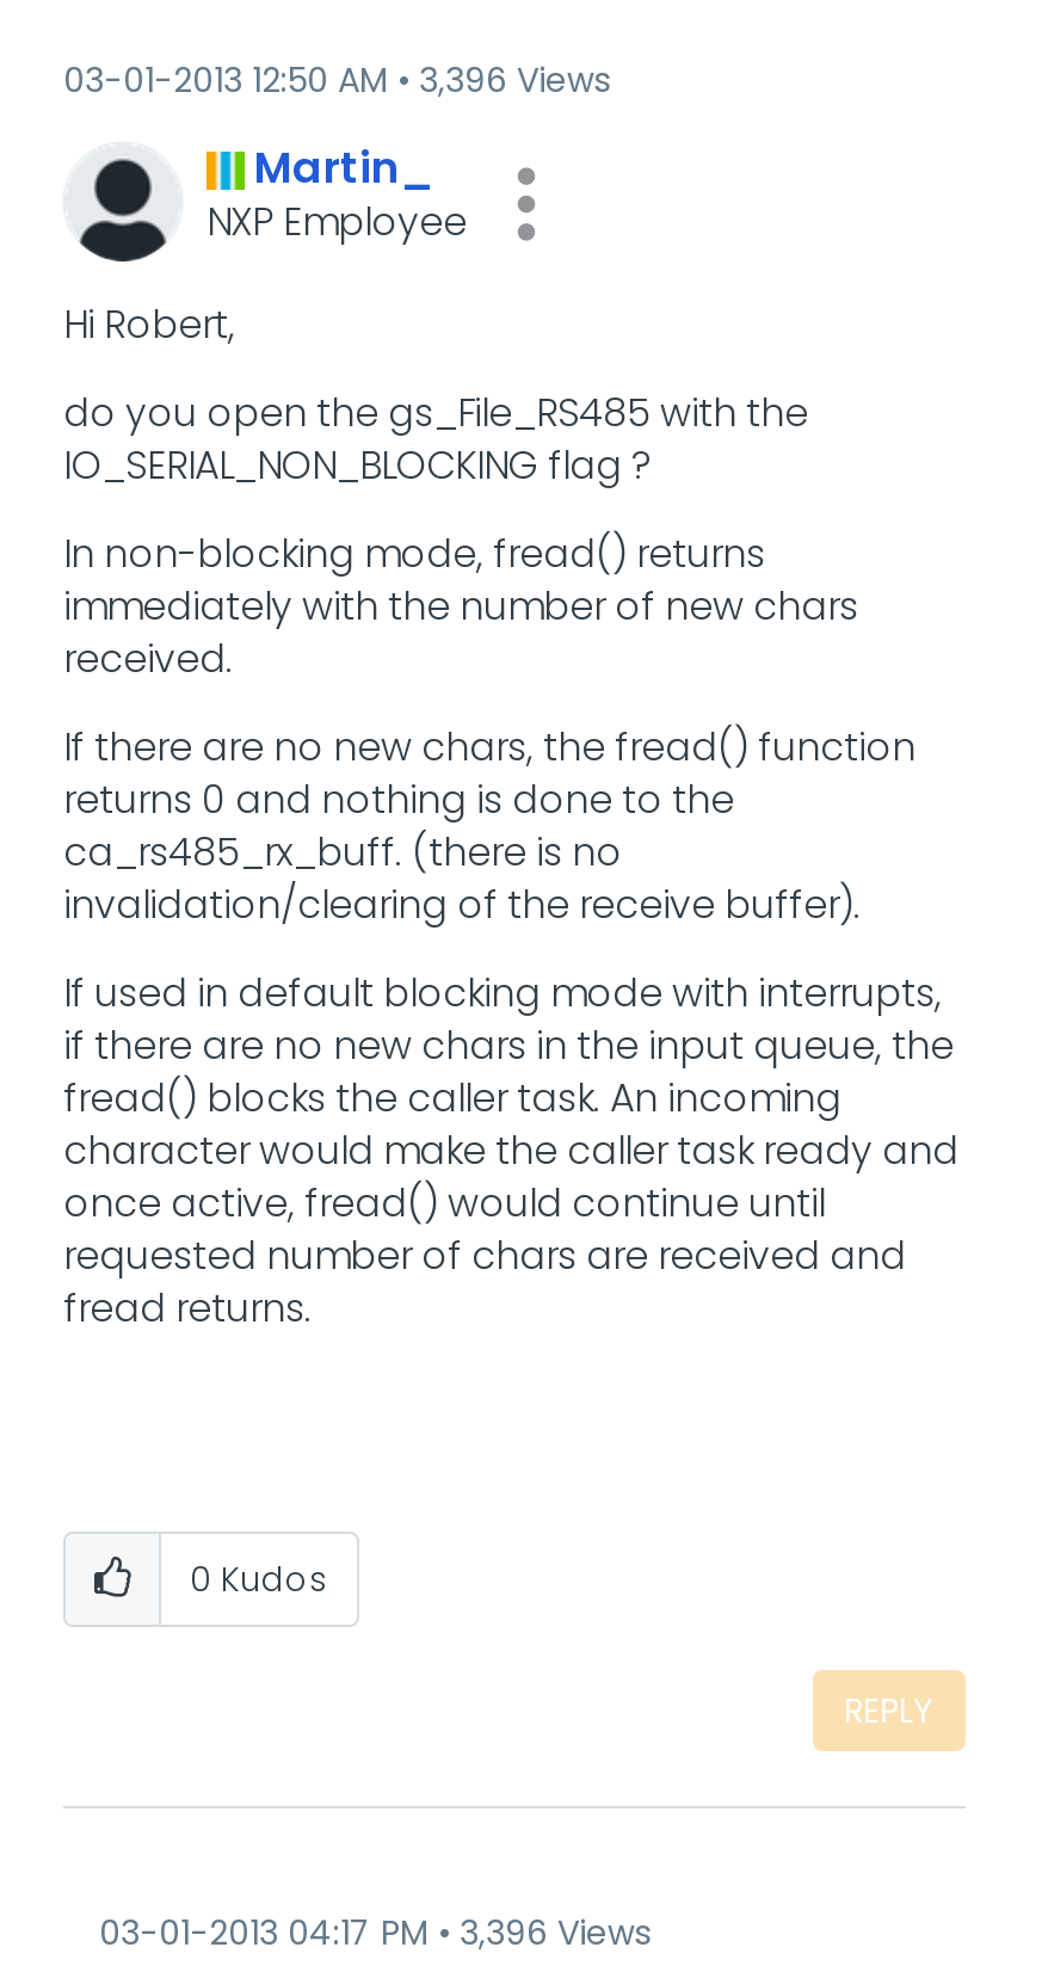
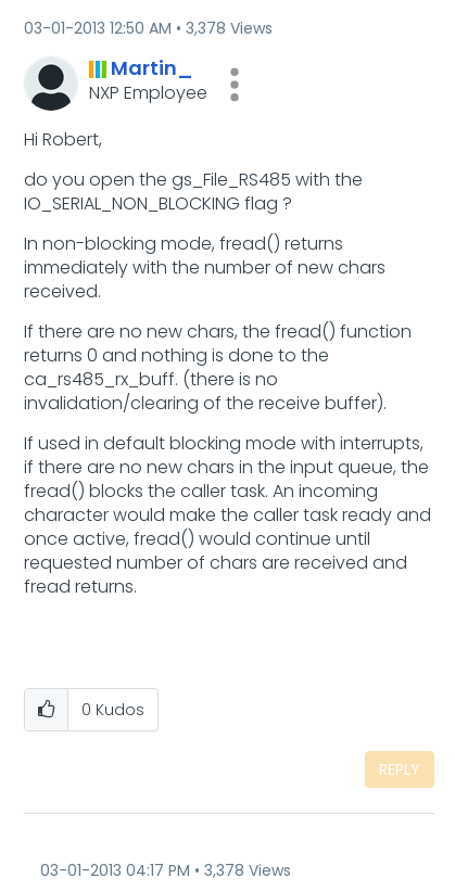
- 03-01-2013 12:50 AM 3,396 Views
+ 03-01-2013 12:50 AM 3,378 Views

- 03-01-2013 04:17 PM 3,396 Views
+ 03-01-2013 04:17 PM 3,378 Views
